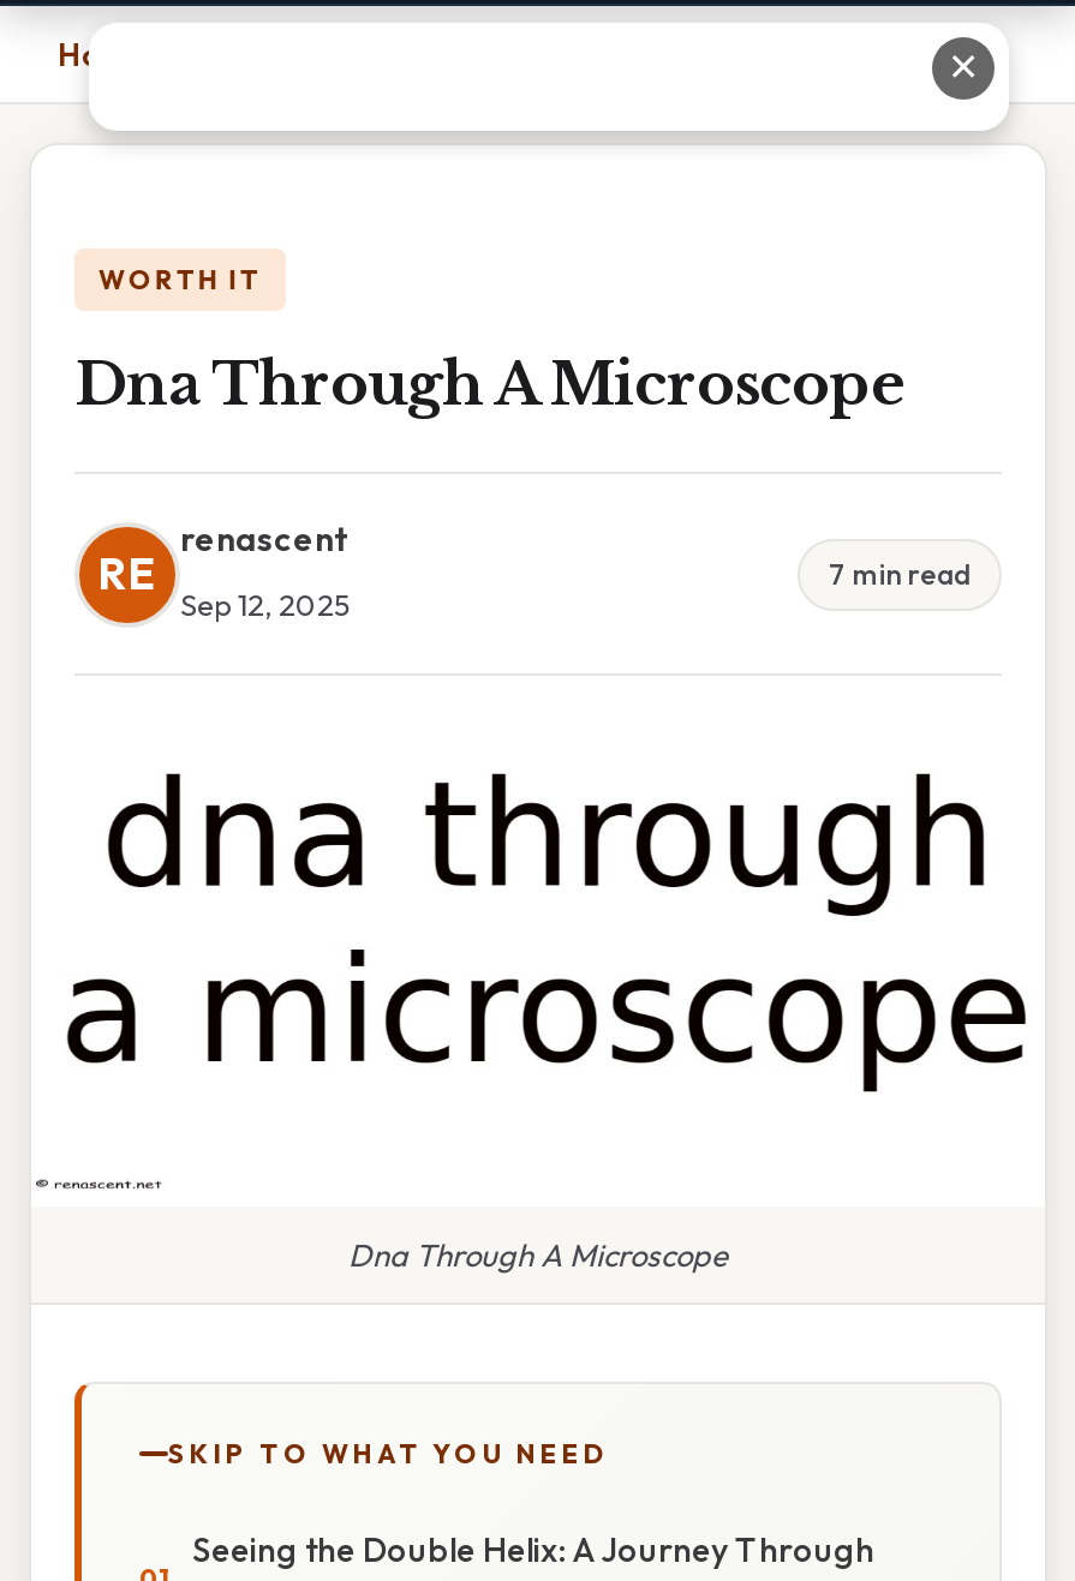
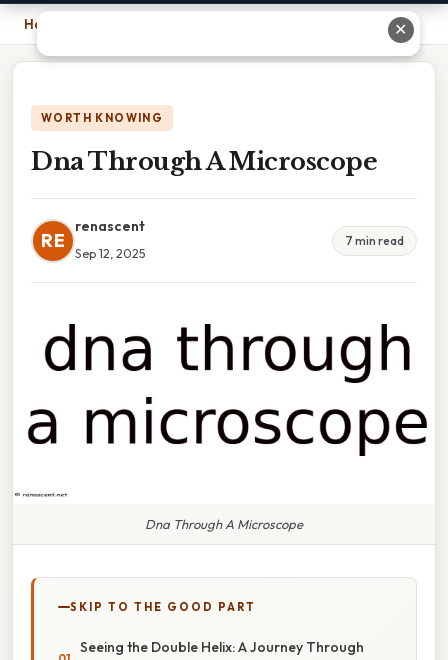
- WORTH IT
+ WORTH KNOWING

- SKIP TO WHAT YOU NEED
+ SKIP TO THE GOOD PART
